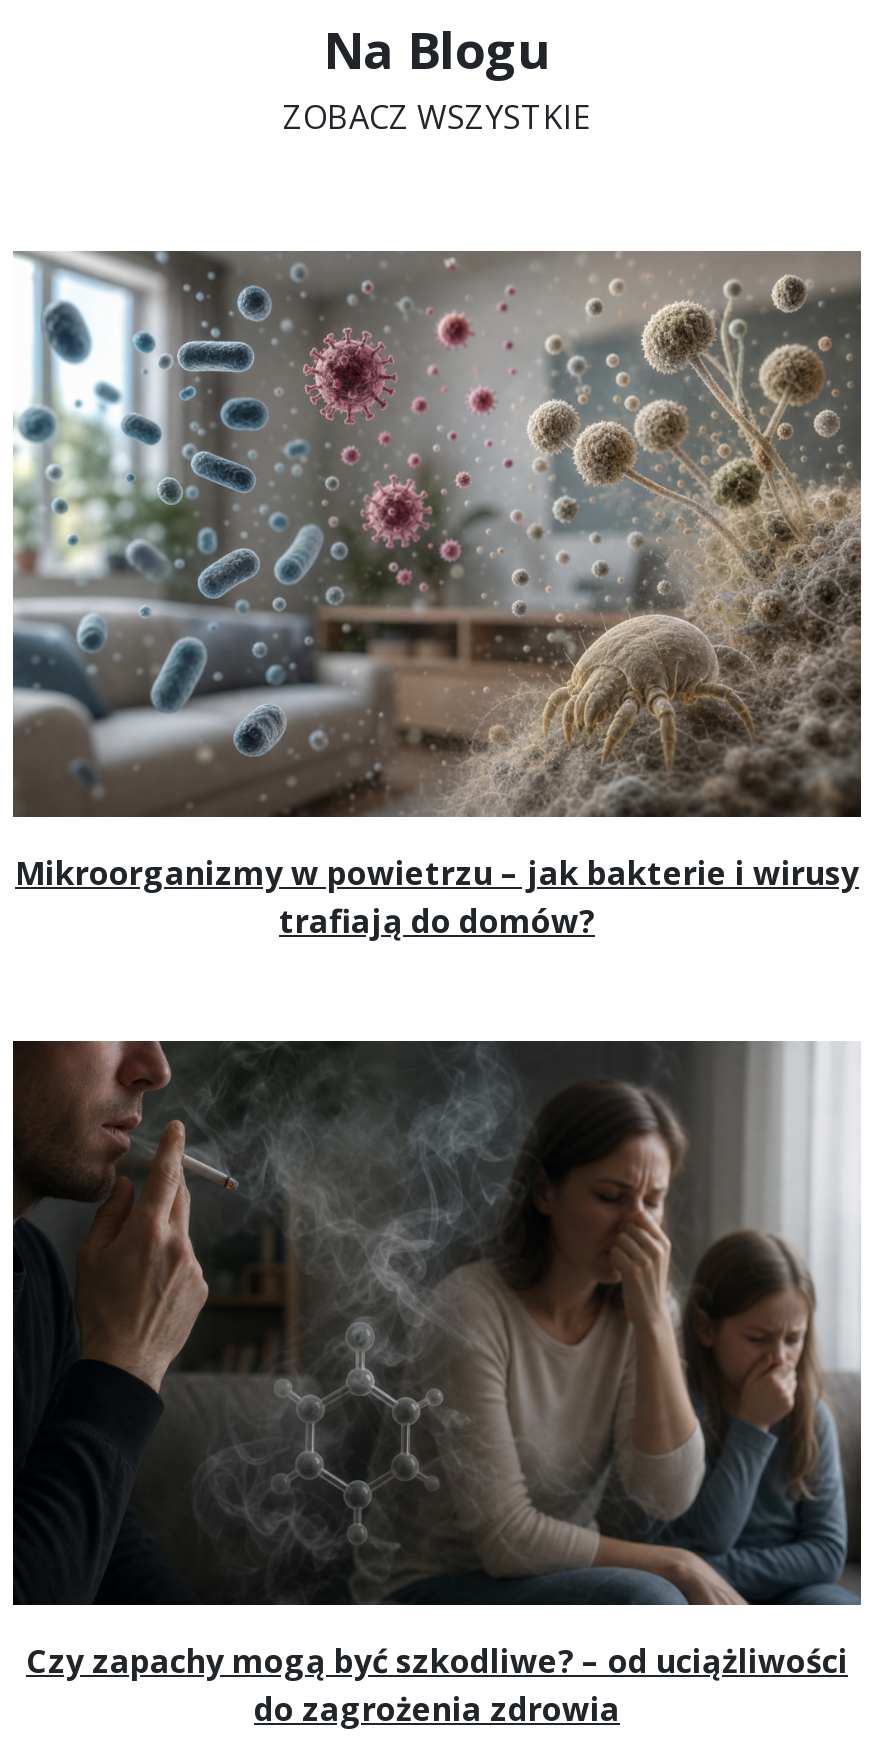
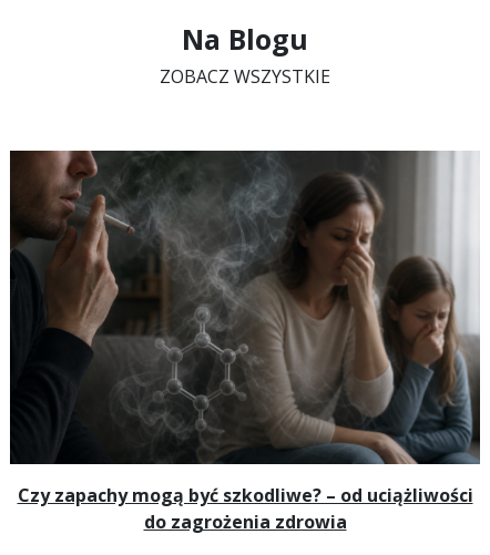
- [image]
- Mikroorganizmy w powietrzu – jak bakterie i wirusy
- trafiają do domów?
